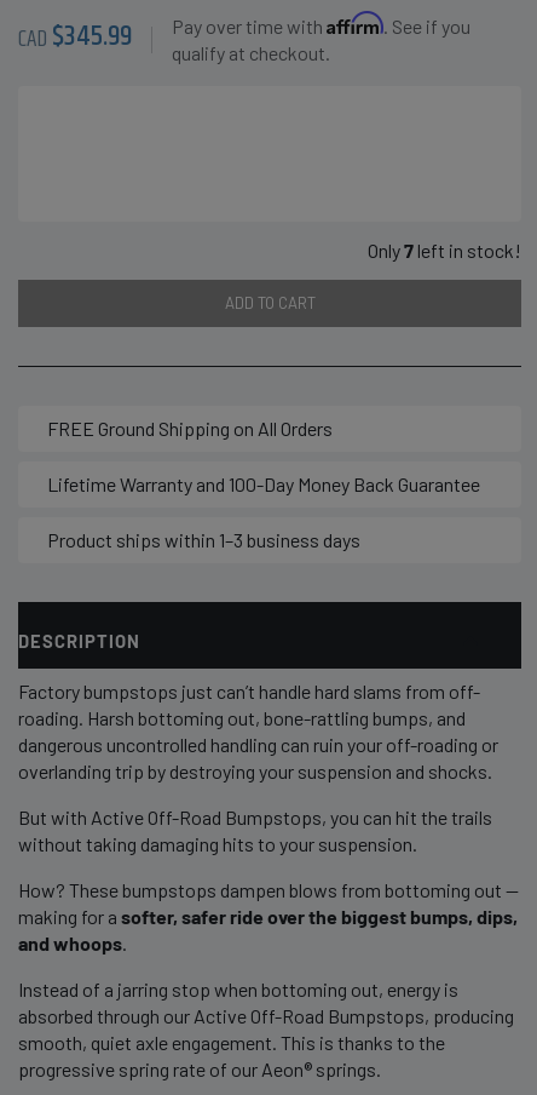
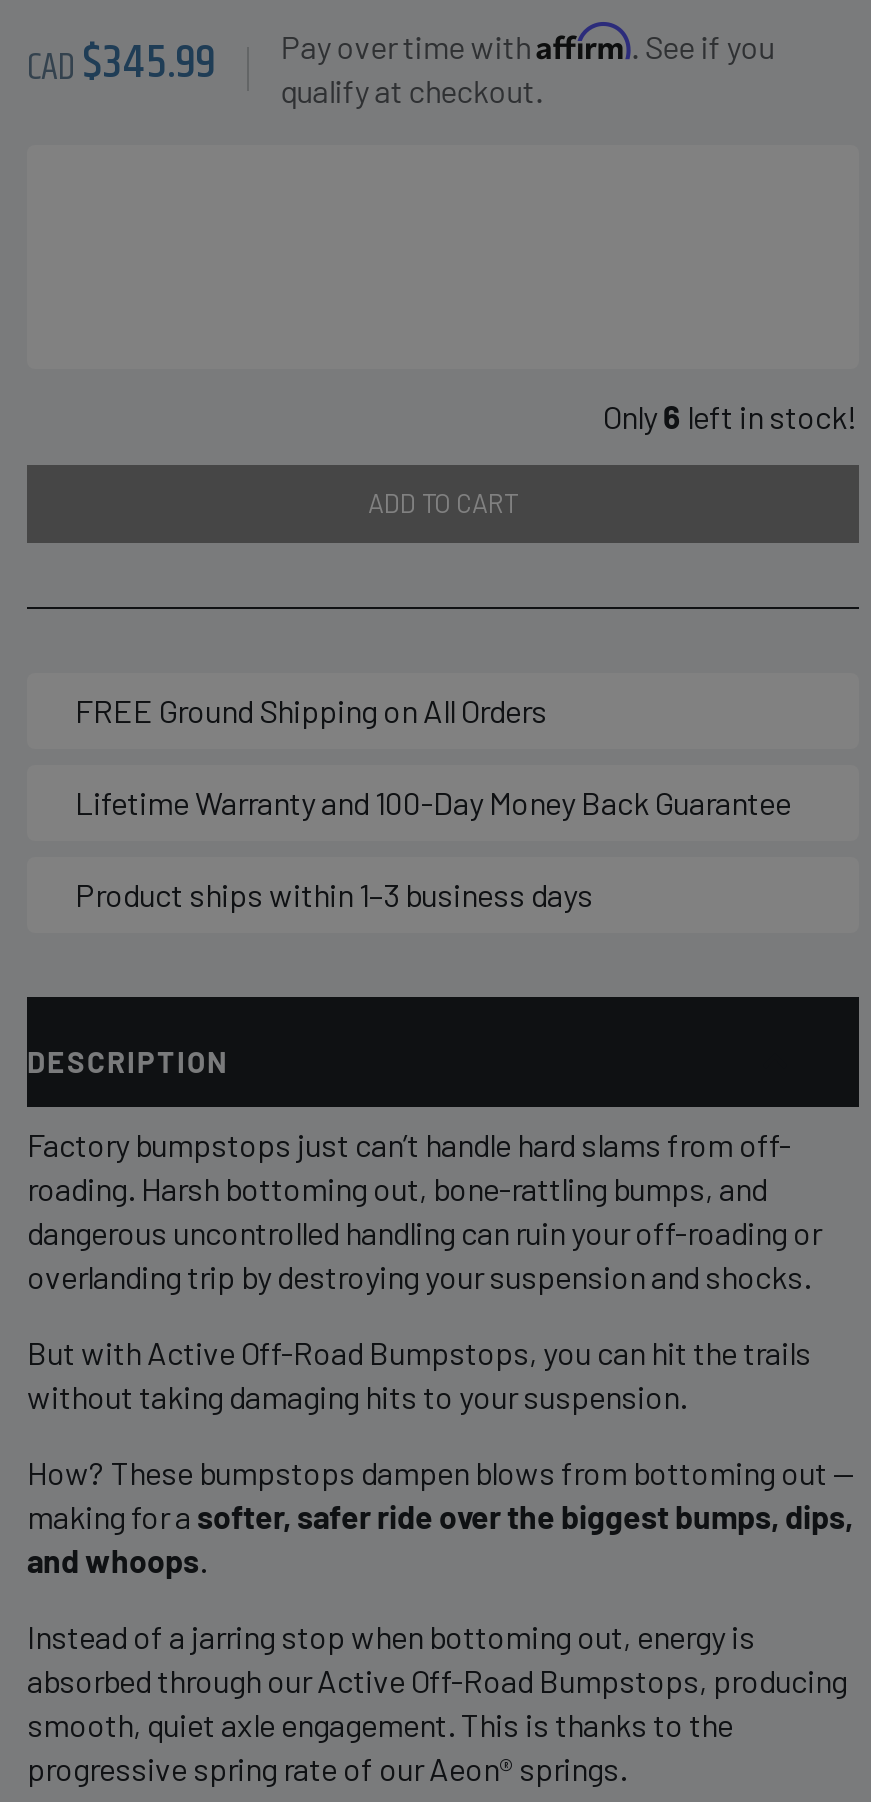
- Only 7 left in stock!
+ Only 6 left in stock!
